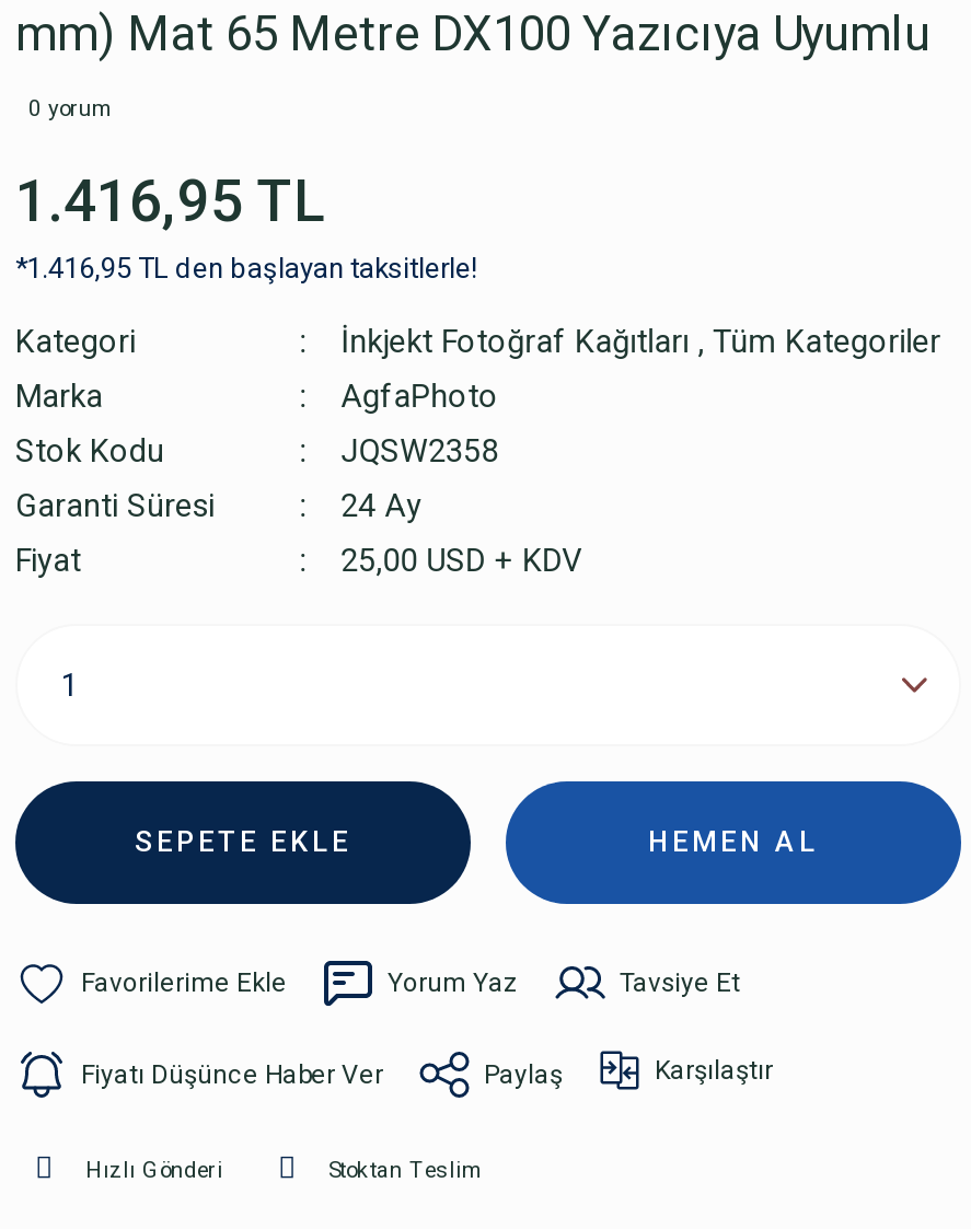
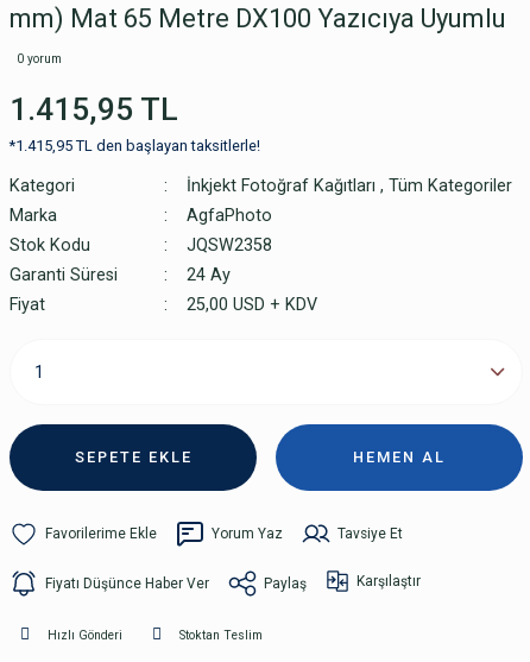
- 1.416,95 TL
+ 1.415,95 TL

- *1.416,95 TL den başlayan taksitlerle!
+ *1.415,95 TL den başlayan taksitlerle!
